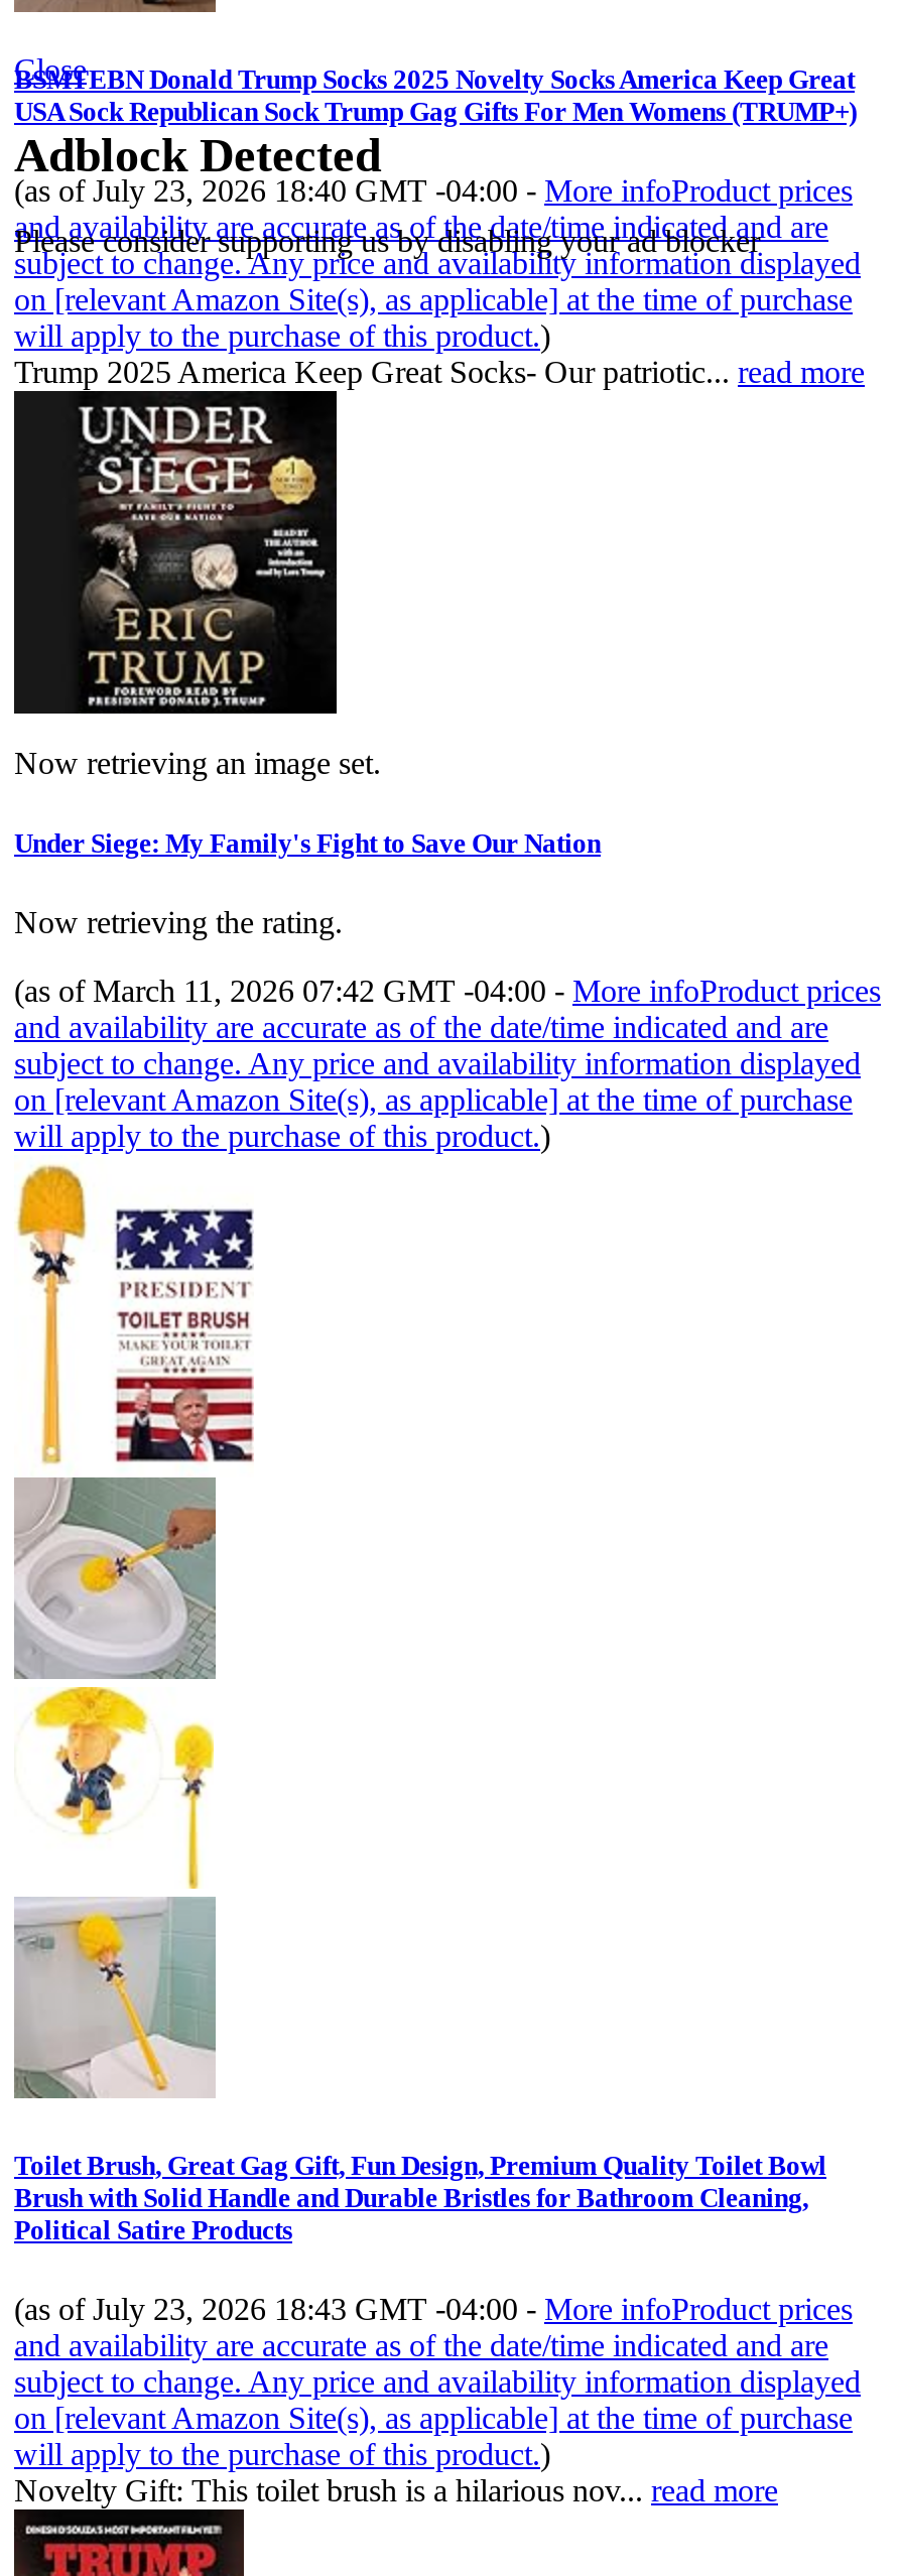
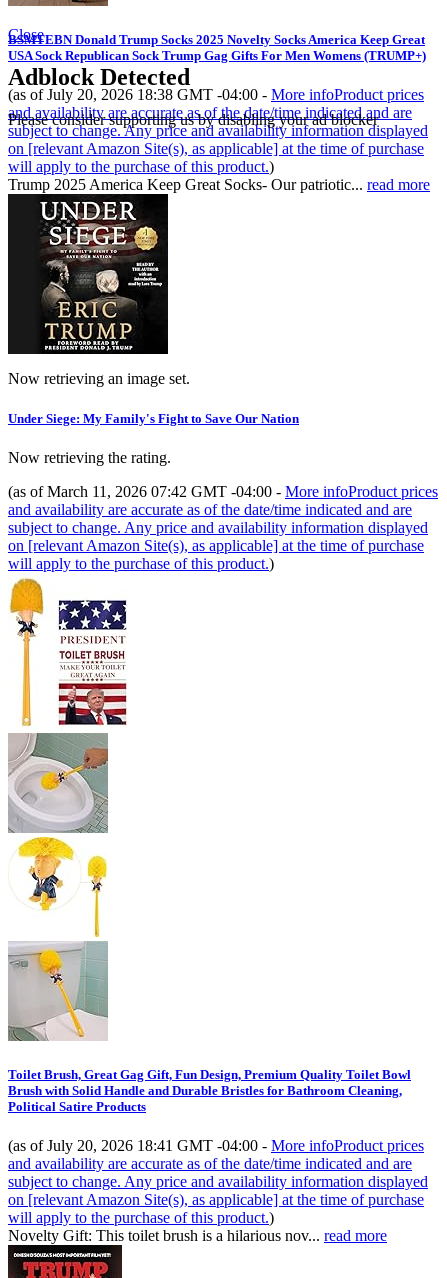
- (as of July 23, 2026 18:40 GMT -04:00 - More infoProduct prices
+ (as of July 20, 2026 18:38 GMT -04:00 - More infoProduct prices

- (as of July 23, 2026 18:43 GMT -04:00 - More infoProduct prices
+ (as of July 20, 2026 18:41 GMT -04:00 - More infoProduct prices
